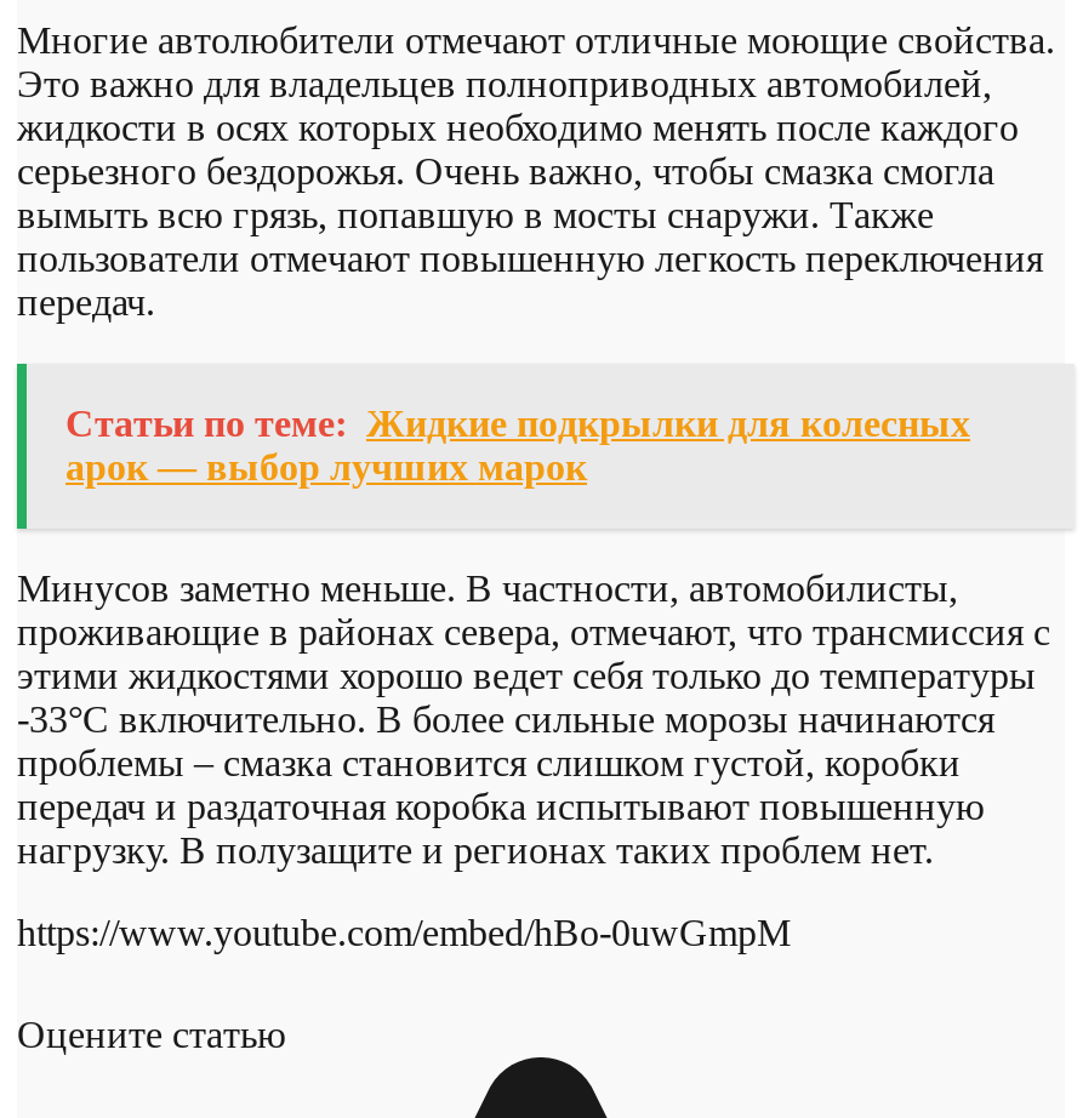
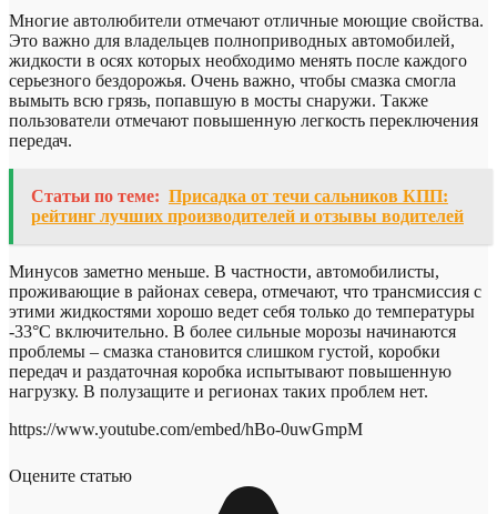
- Статьи по теме: Жидкие подкрылки для колесных
- арок — выбор лучших марок
+ Статьи по теме: Присадка от течи сальников КПП:
+ рейтинг лучших производителей и отзывы водителей
